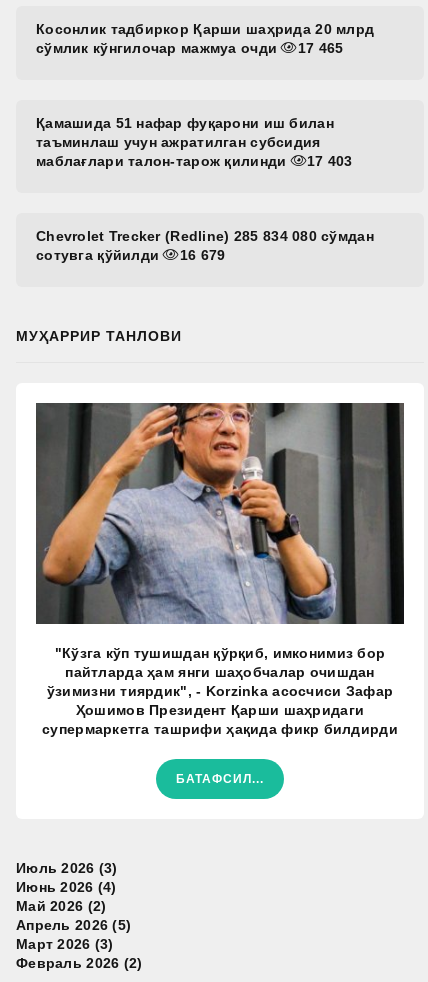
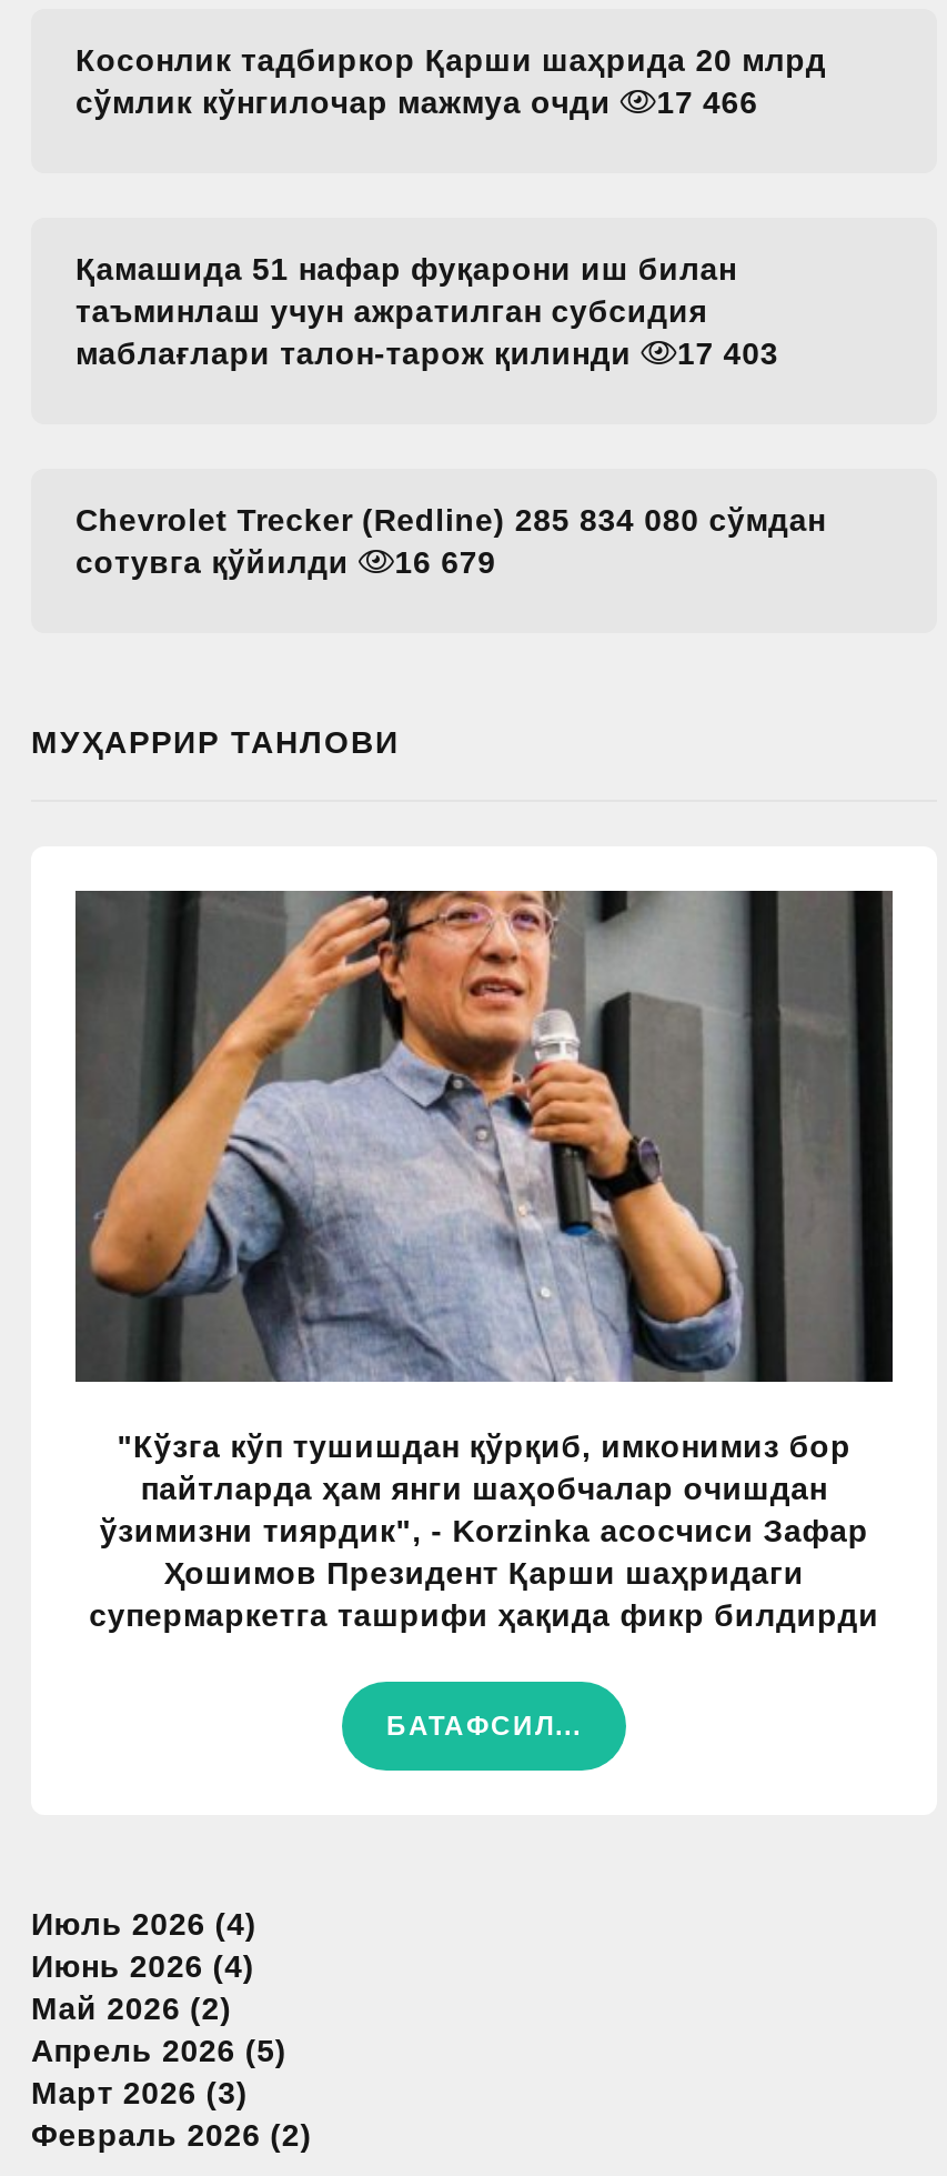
- сўмлик кўнгилочар мажмуа очди 17 465
+ сўмлик кўнгилочар мажмуа очди 17 466

- Июль 2026 (3)
+ Июль 2026 (4)
